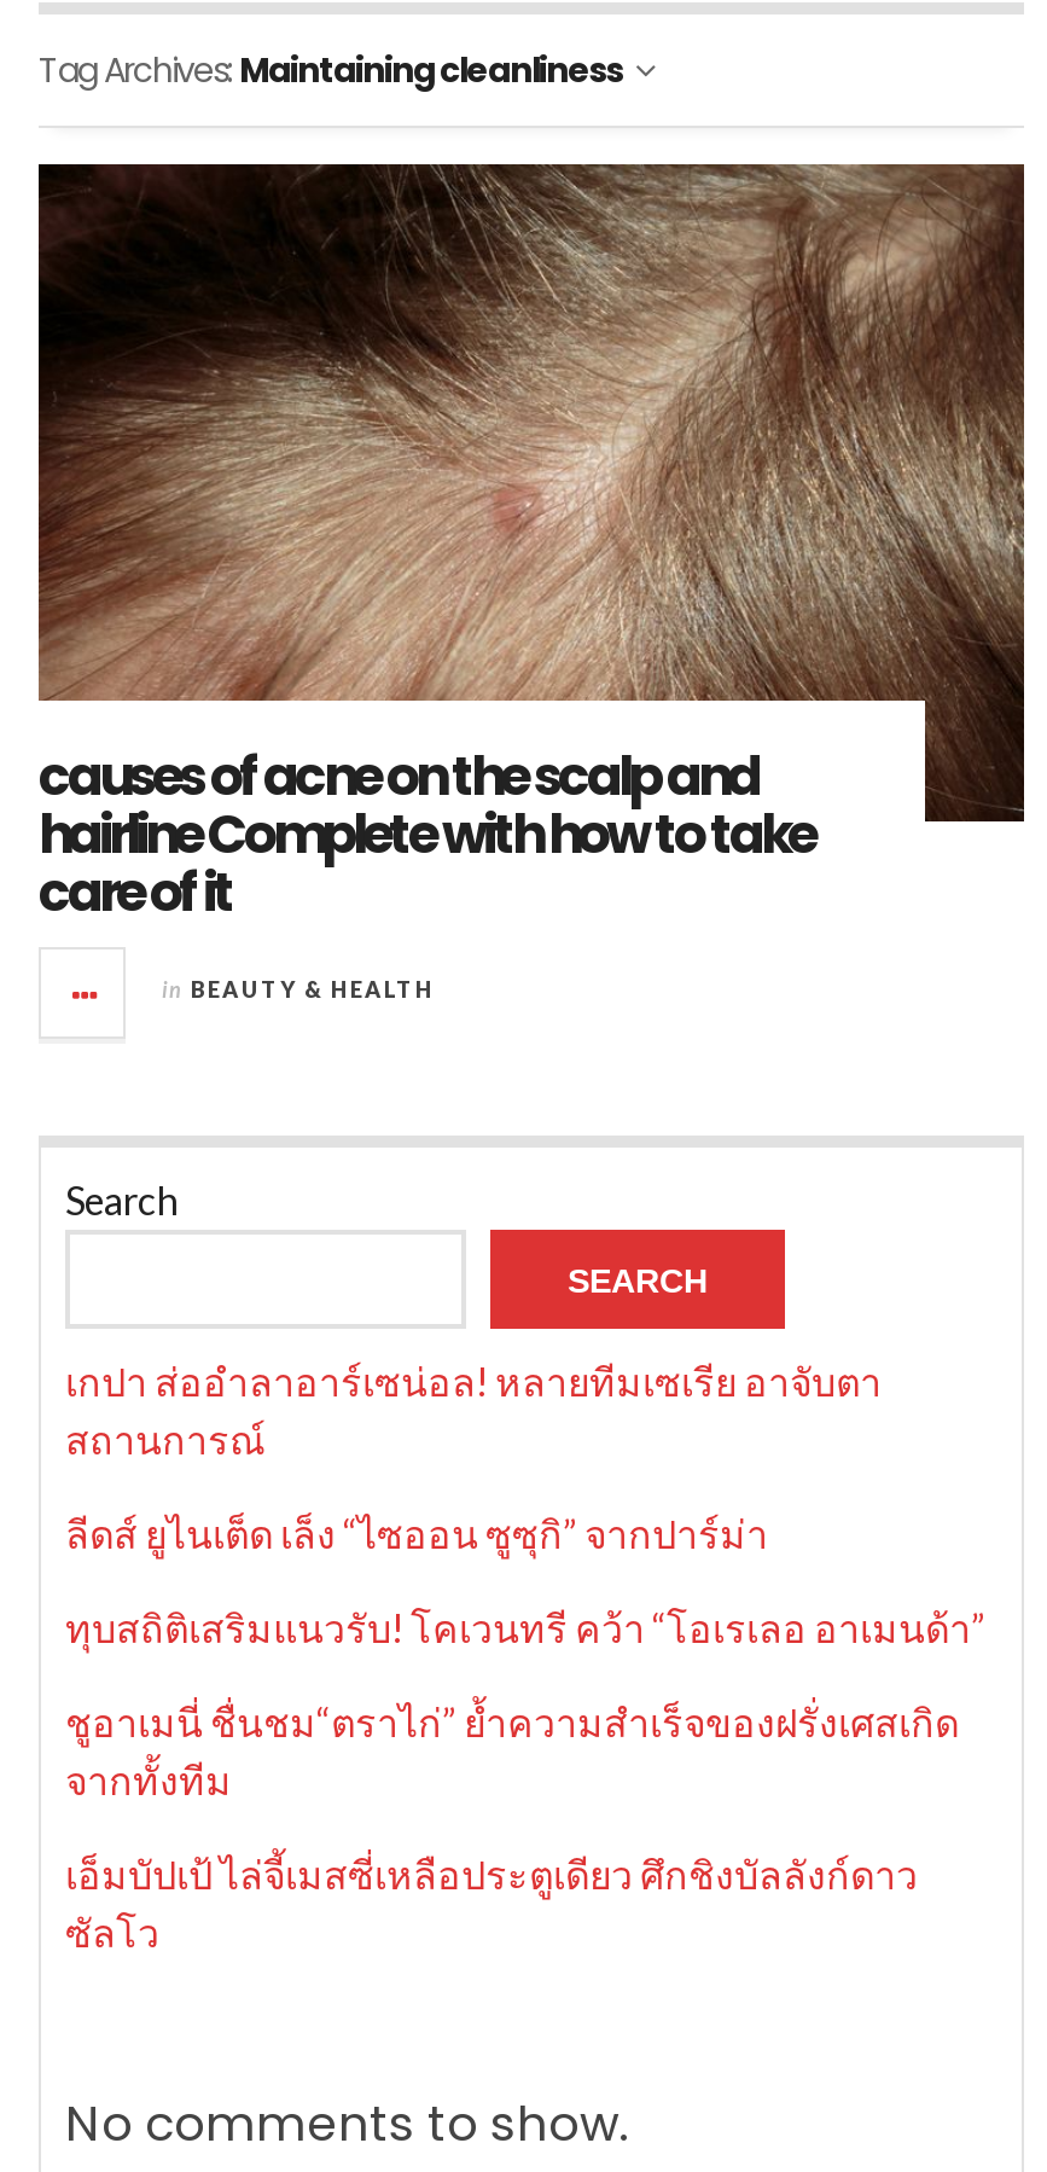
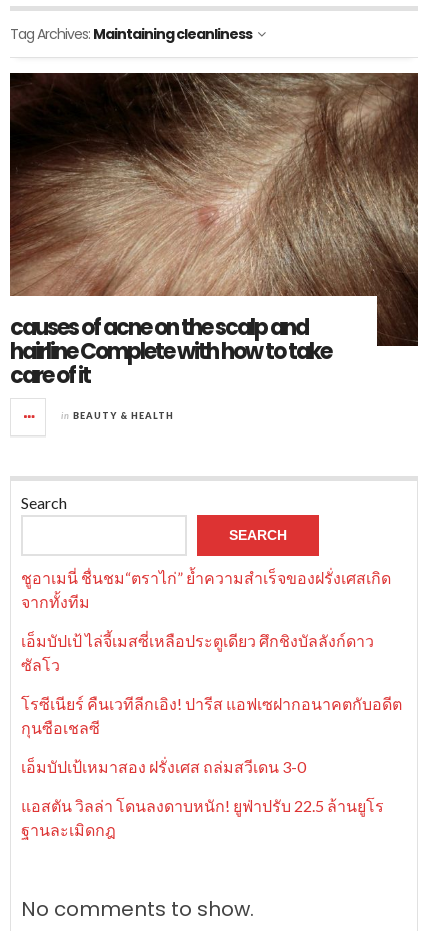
- เกปา ส่ออำลาอาร์เซน่อล! หลายทีมเซเรีย อาจับตา
- สถานการณ์
- ลีดส์ ยูไนเต็ด เล็ง “ไซออน ซูซุกิ” จากปาร์ม่า
- ทุบสถิติเสริมแนวรับ! โคเวนทรี คว้า “โอเรเลอ อาเมนด้า”

moved up: ชูอาเมนี่ ชื่นชม“ตราไก่” ย้ำความสำเร็จของฝรั่งเศสเกิด | จากทั้งทีม | เอ็มบัปเป้ ไล่จี้เมสซี่เหลือประตูเดียว ศึกชิงบัลลังก์ดาว | ซัลโว

+ โรซีเนียร์ คืนเวทีลีกเอิง! ปารีส แอฟเซฝากอนาคตกับอดีต
+ กุนซือเชลซี
+ เอ็มบัปเป้เหมาสอง ฝรั่งเศส ถล่มสวีเดน 3-0
+ แอสตัน วิลล่า โดนลงดาบหนัก! ยูฟ่าปรับ 22.5 ล้านยูโร
+ ฐานละเมิดกฎ
